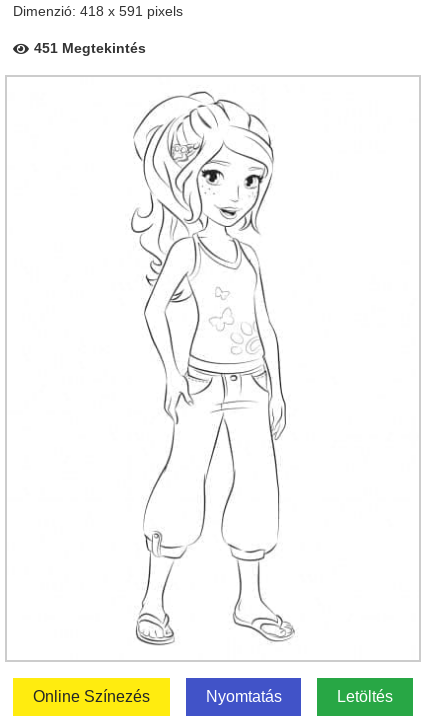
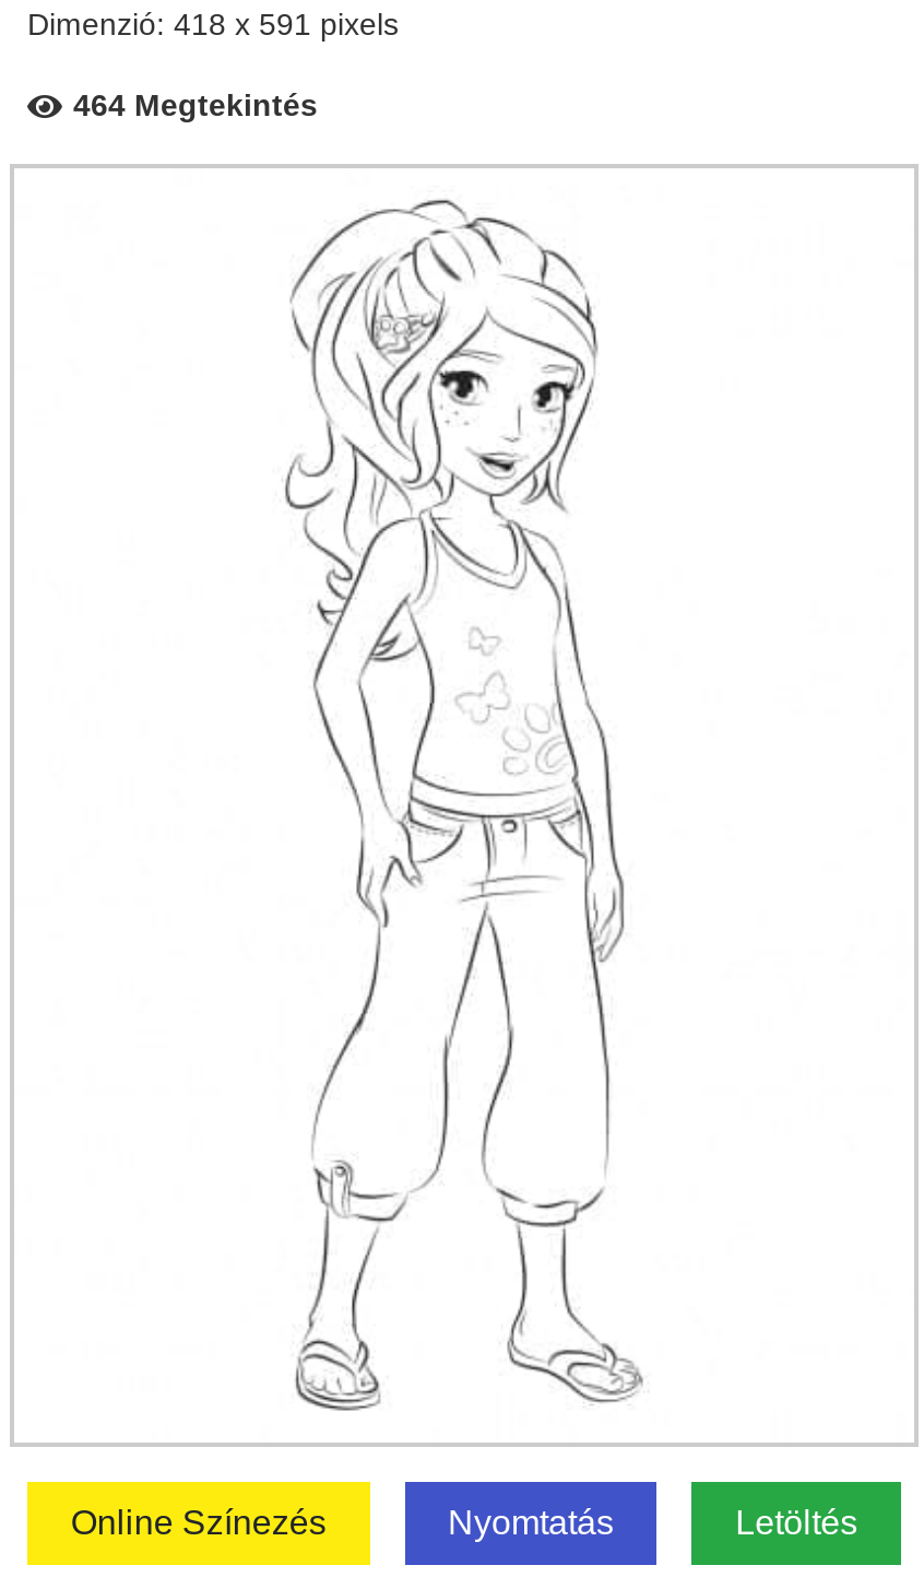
- 451 Megtekintés
+ 464 Megtekintés
